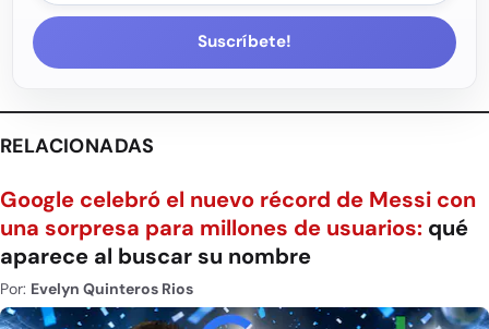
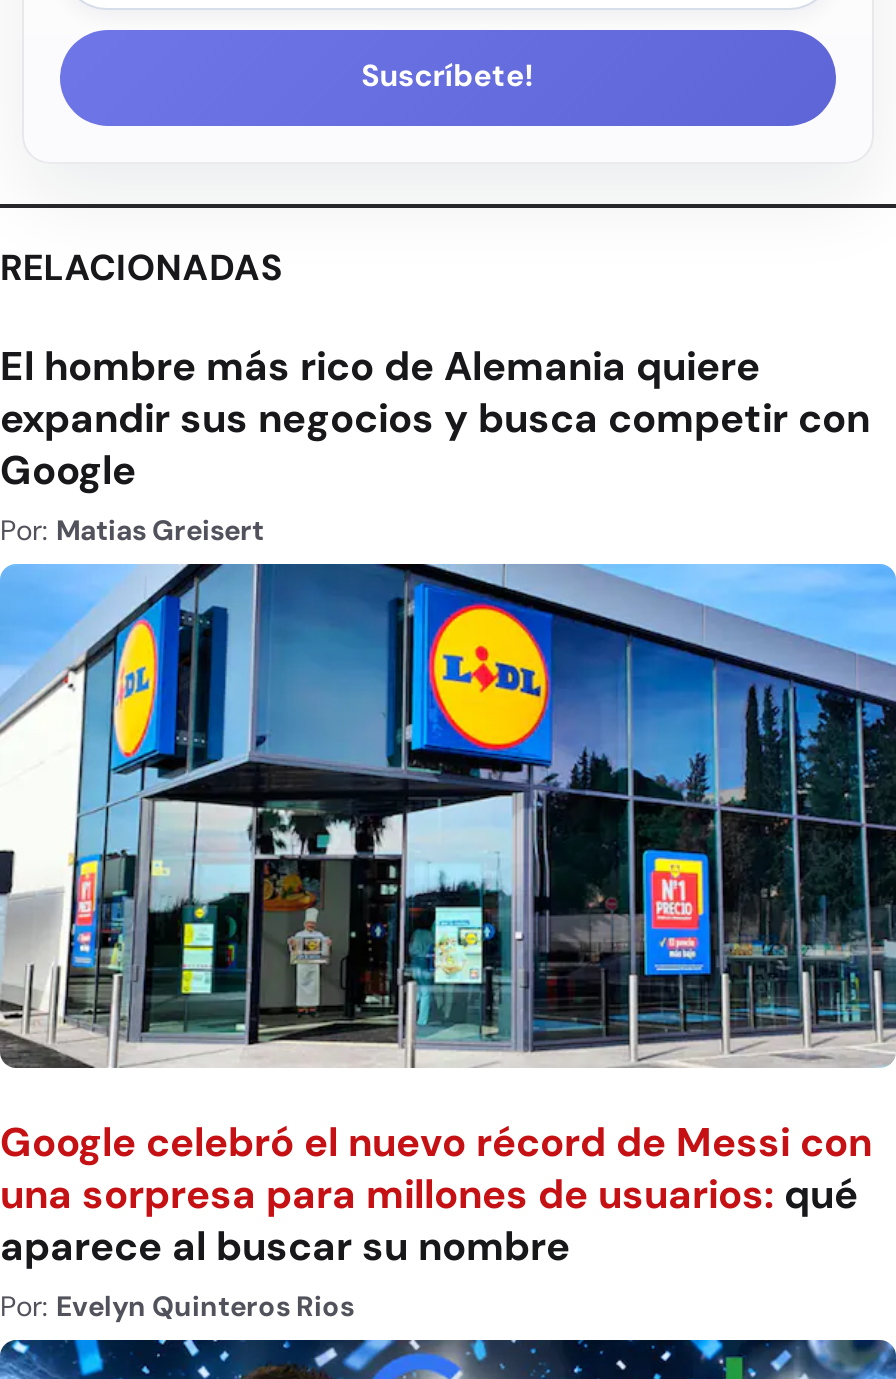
+ El hombre más rico de Alemania quiere
+ expandir sus negocios y busca competir con
+ Google
+ Por: Matias Greisert

+ [image]
